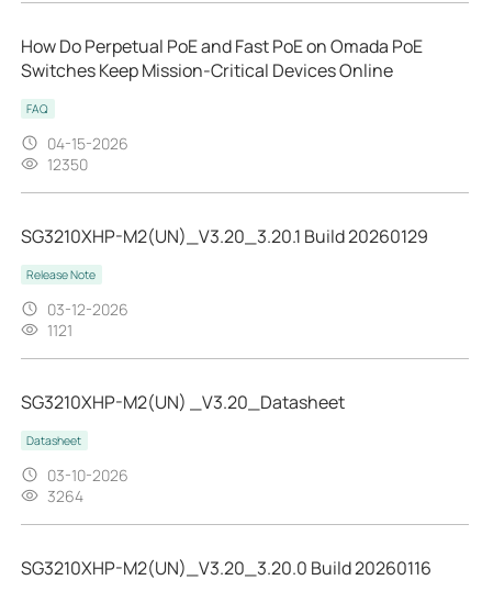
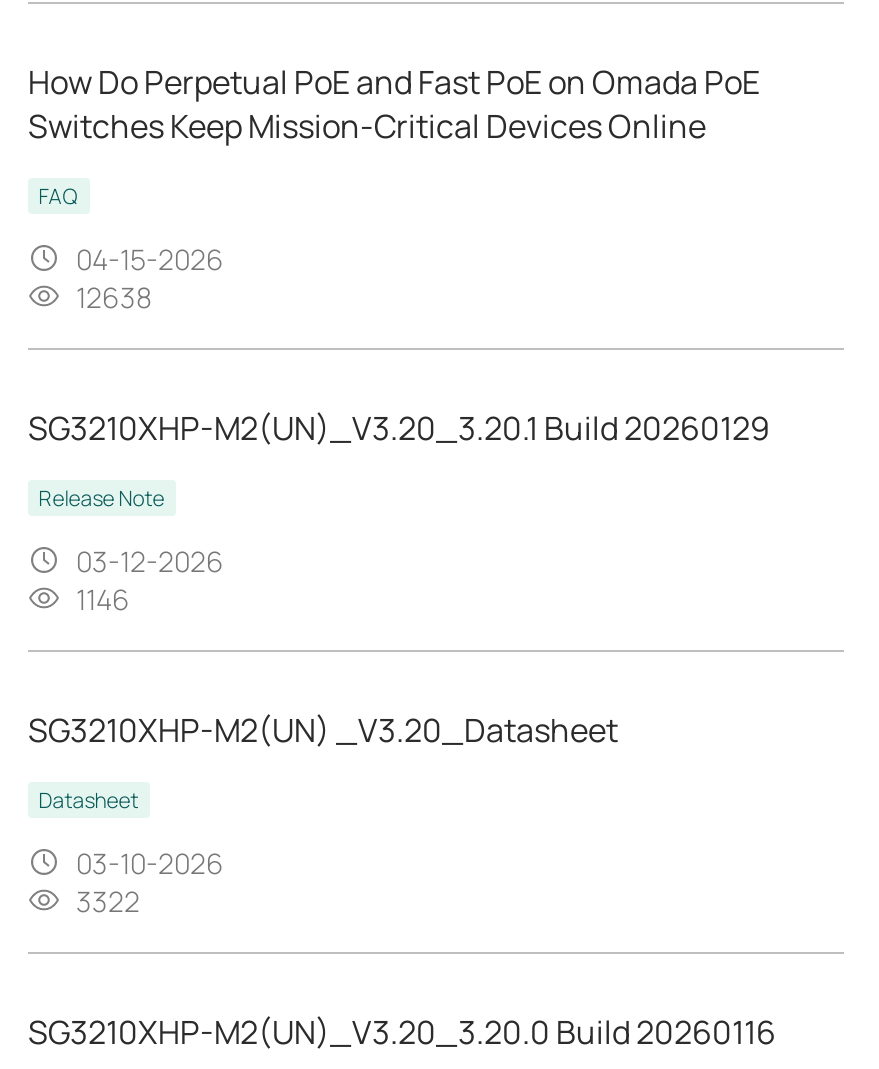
- 12350
+ 12638

- 1121
+ 1146

- 3264
+ 3322
